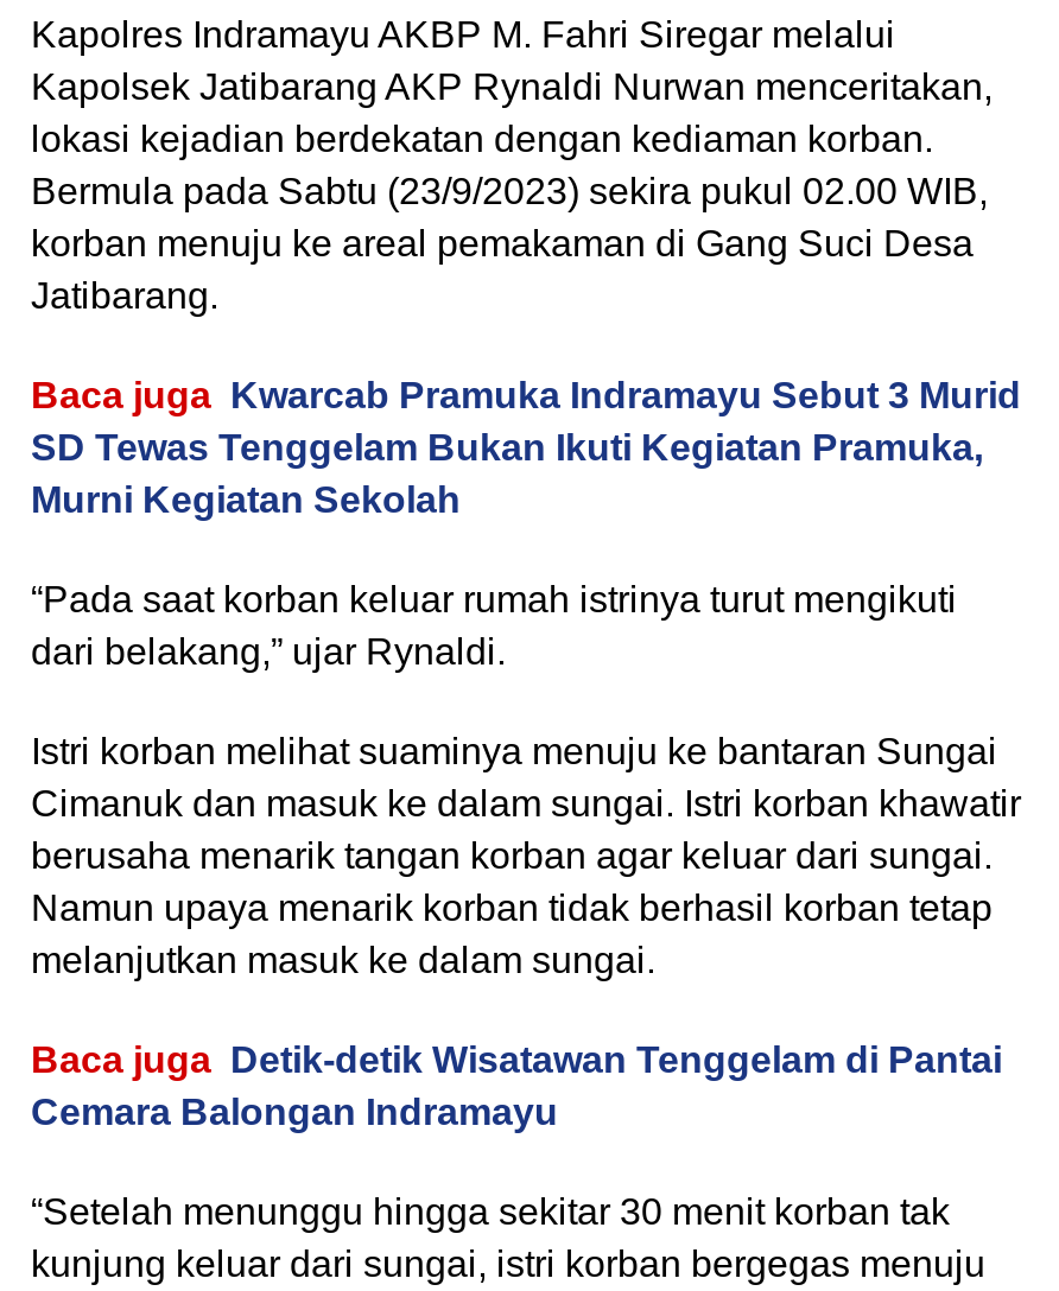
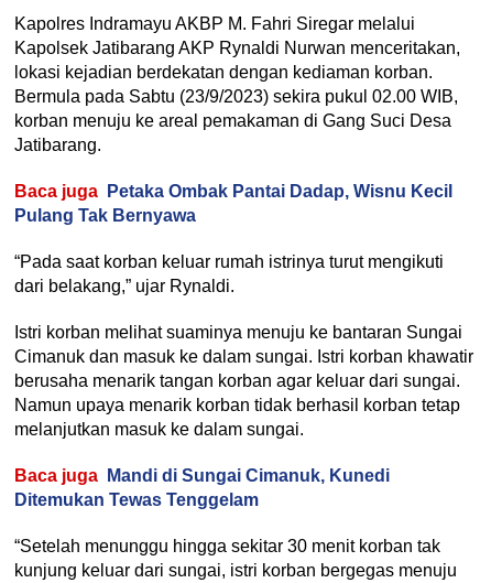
- Baca juga Kwarcab Pramuka Indramayu Sebut 3 Murid
- SD Tewas Tenggelam Bukan Ikuti Kegiatan Pramuka,
- Murni Kegiatan Sekolah
+ Baca juga Petaka Ombak Pantai Dadap, Wisnu Kecil
+ Pulang Tak Bernyawa

- Baca juga Detik-detik Wisatawan Tenggelam di Pantai
- Cemara Balongan Indramayu
+ Baca juga Mandi di Sungai Cimanuk, Kunedi
+ Ditemukan Tewas Tenggelam
